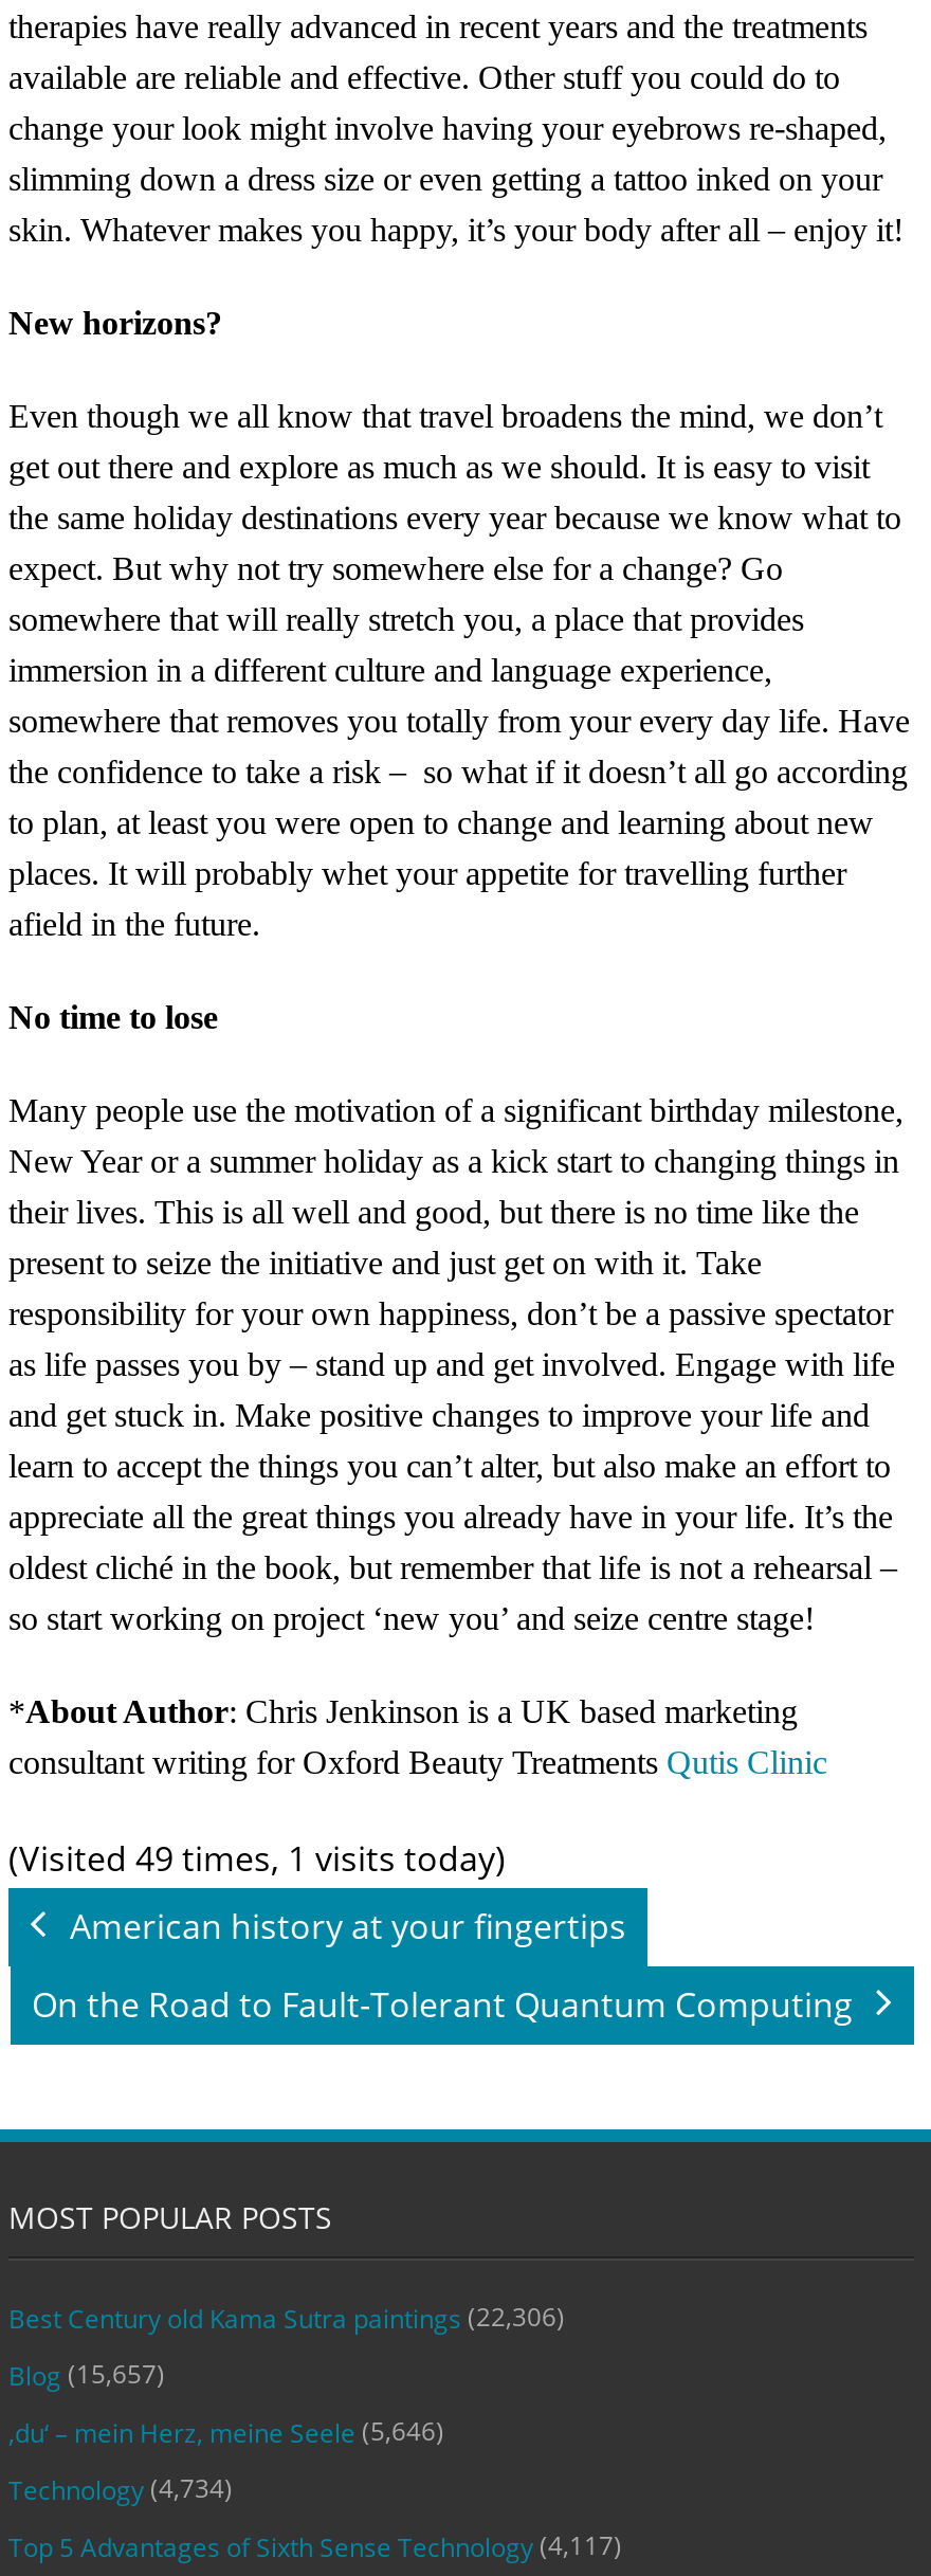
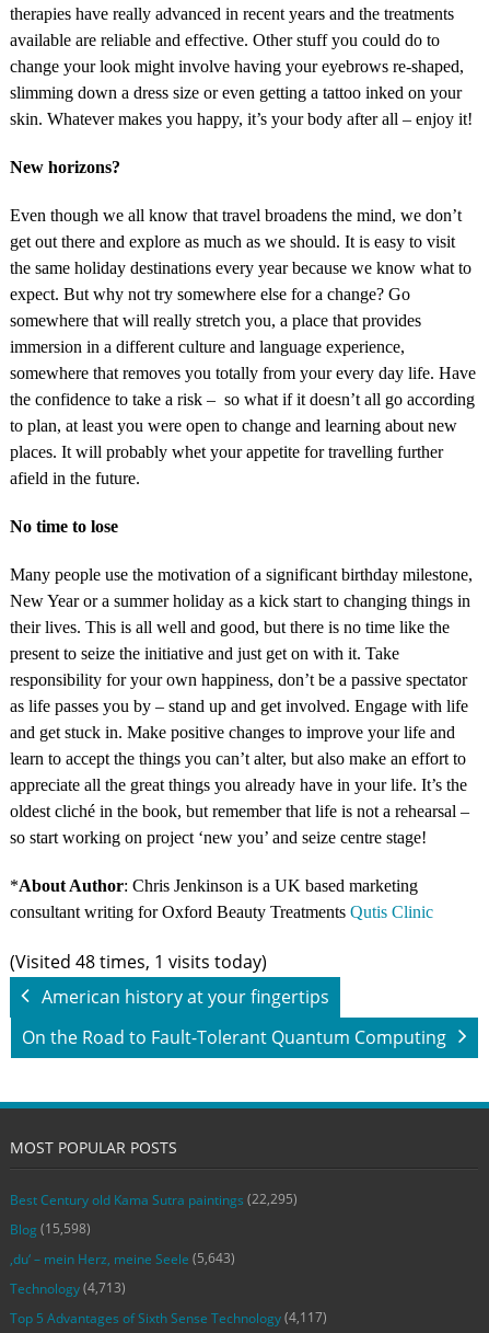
- (Visited 49 times, 1 visits today)
+ (Visited 48 times, 1 visits today)

- Best Century old Kama Sutra paintings (22,306)
+ Best Century old Kama Sutra paintings (22,295)

- Blog (15,657)
+ Blog (15,598)

- ‚du‘ – mein Herz, meine Seele (5,646)
+ ‚du‘ – mein Herz, meine Seele (5,643)

- Technology (4,734)
+ Technology (4,713)
